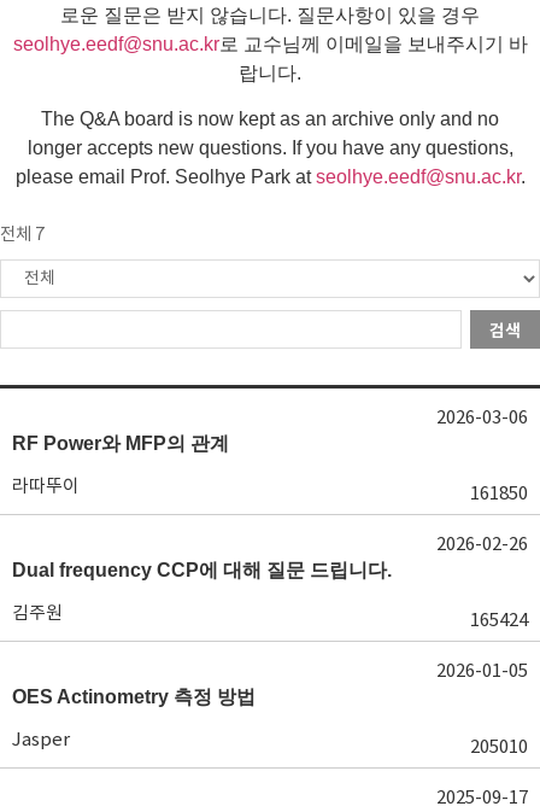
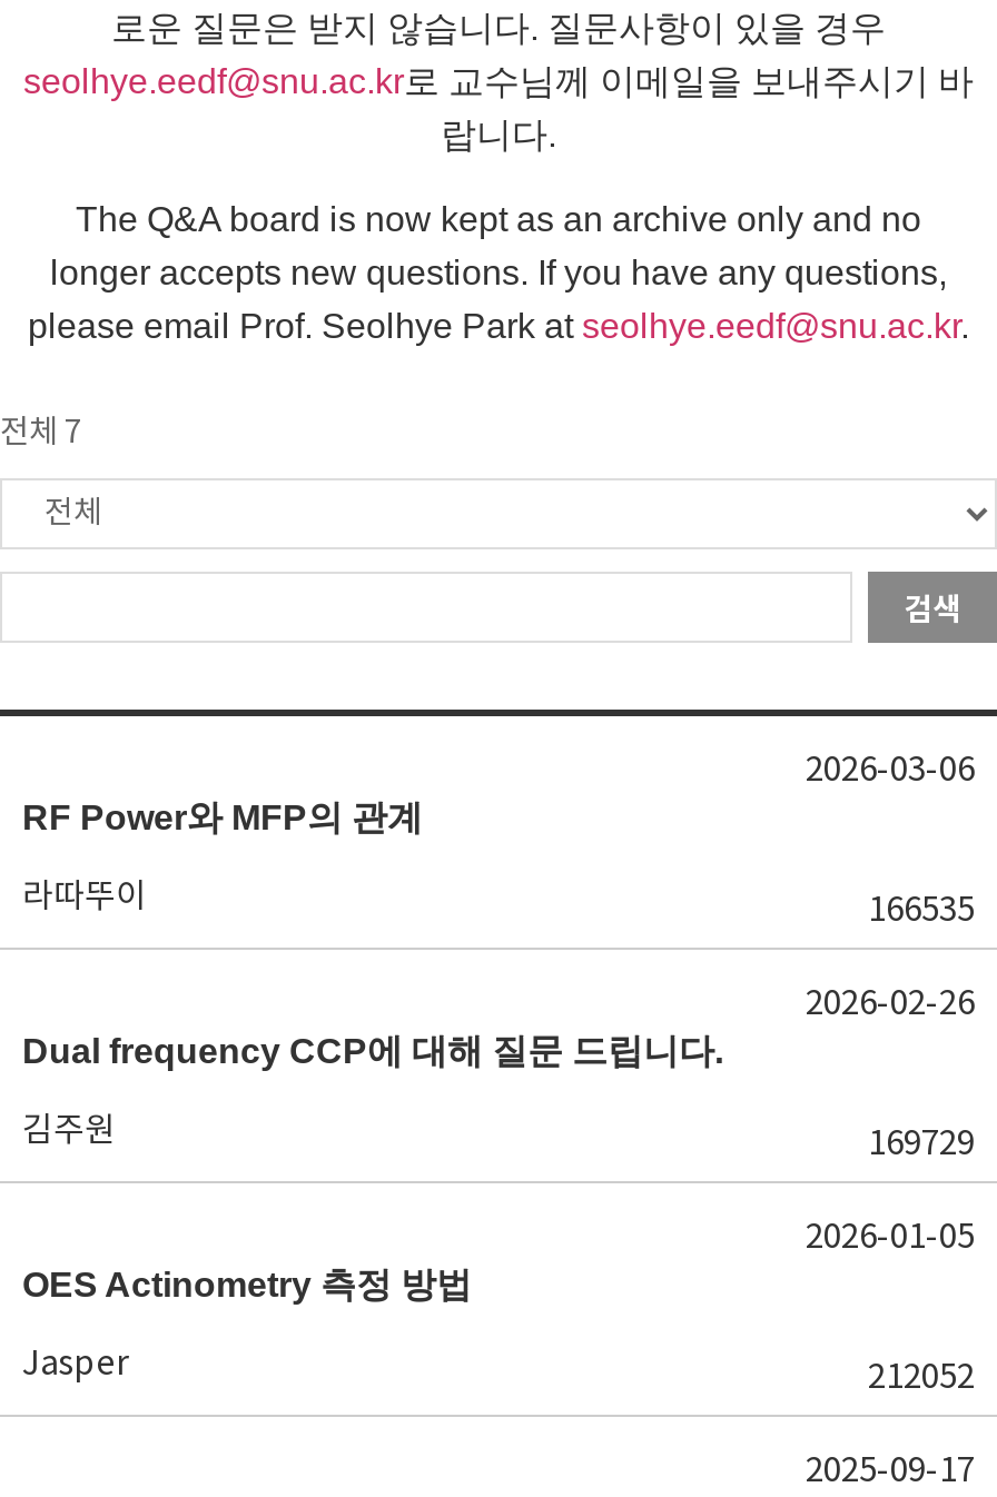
- 161850
+ 166535

- 165424
+ 169729

- 205010
+ 212052
